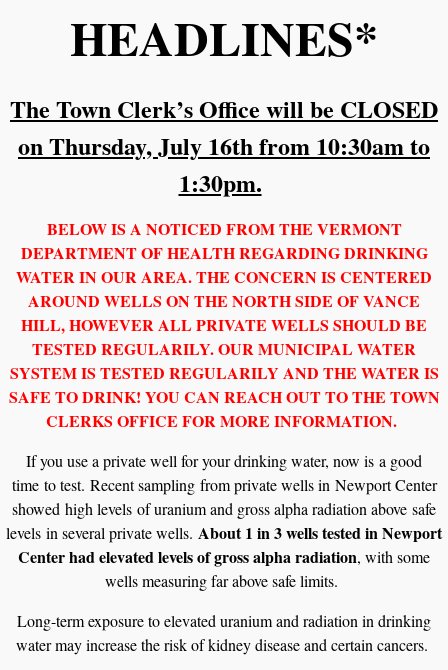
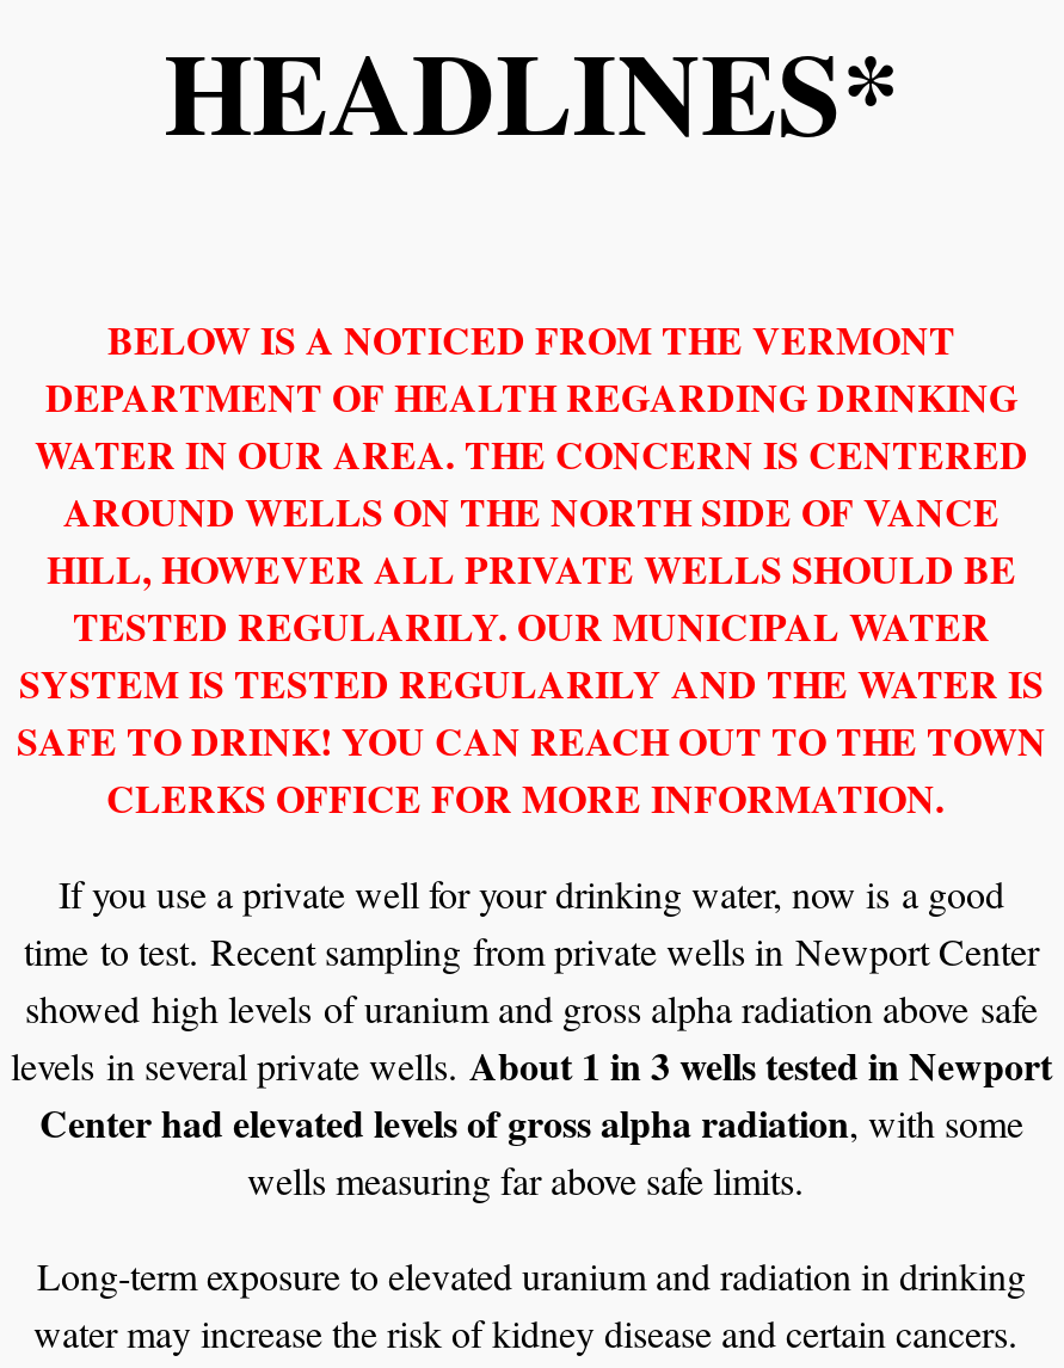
- The Town Clerk’s Office will be CLOSED
- on Thursday, July 16th from 10:30am to
- 1:30pm.
